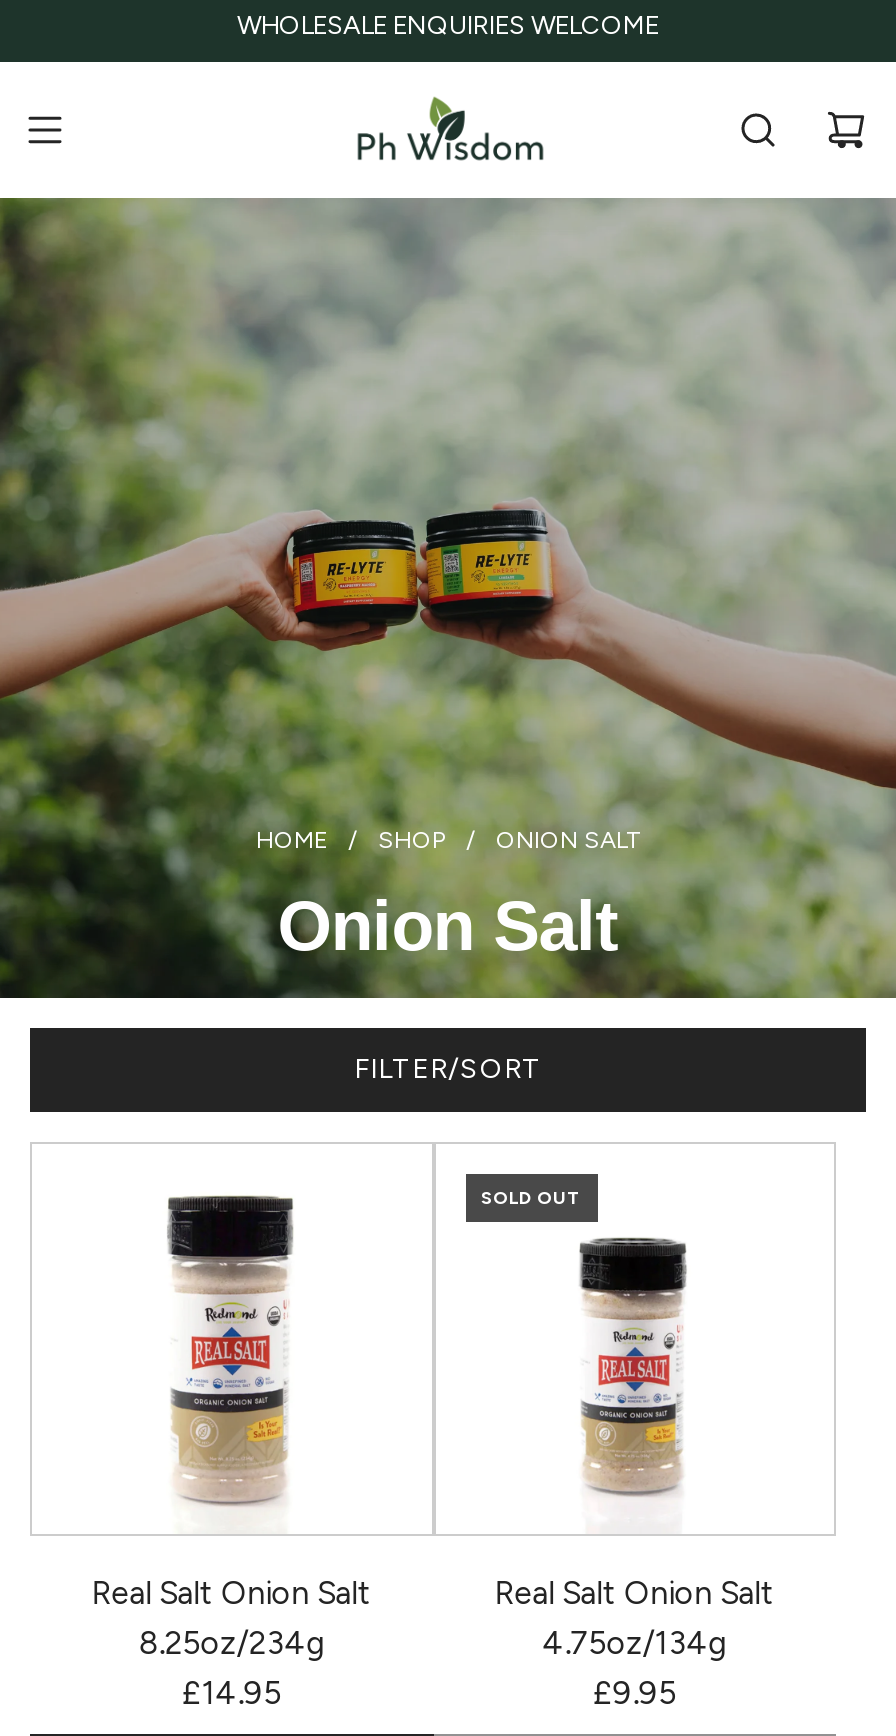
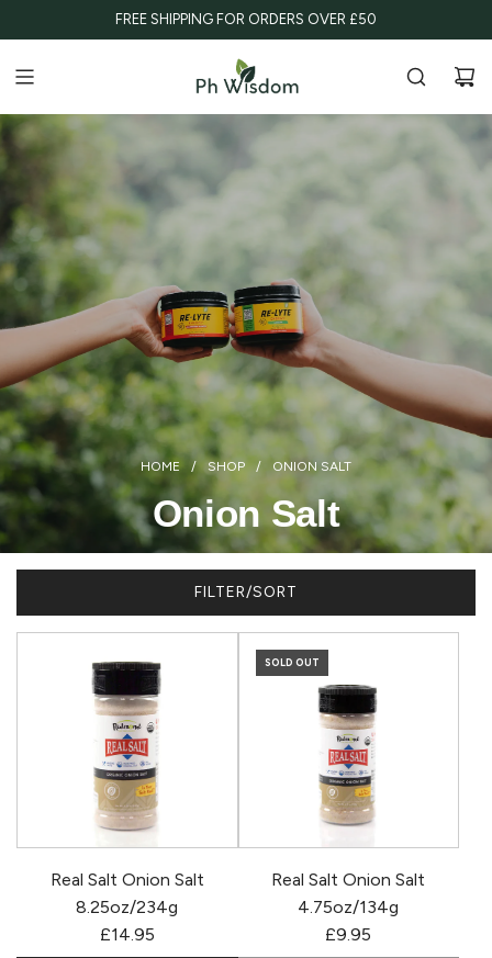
- WHOLESALE ENQUIRIES WELCOME
+ FREE SHIPPING FOR ORDERS OVER £50
